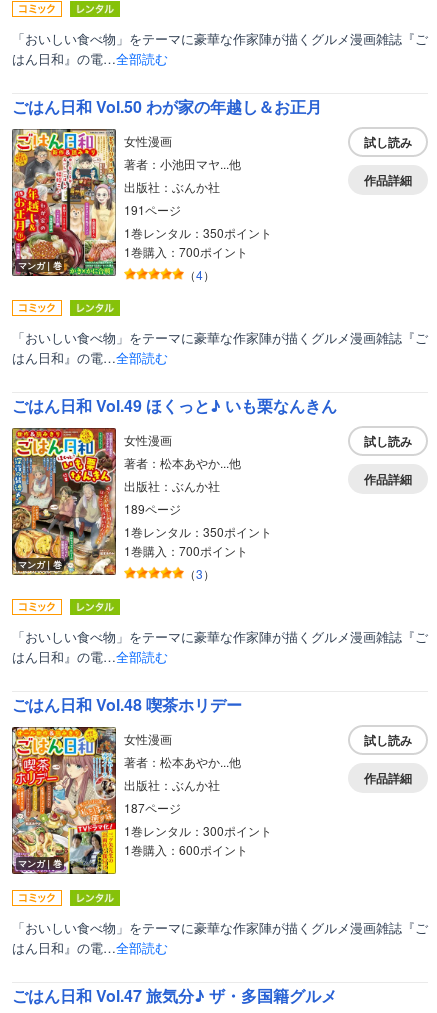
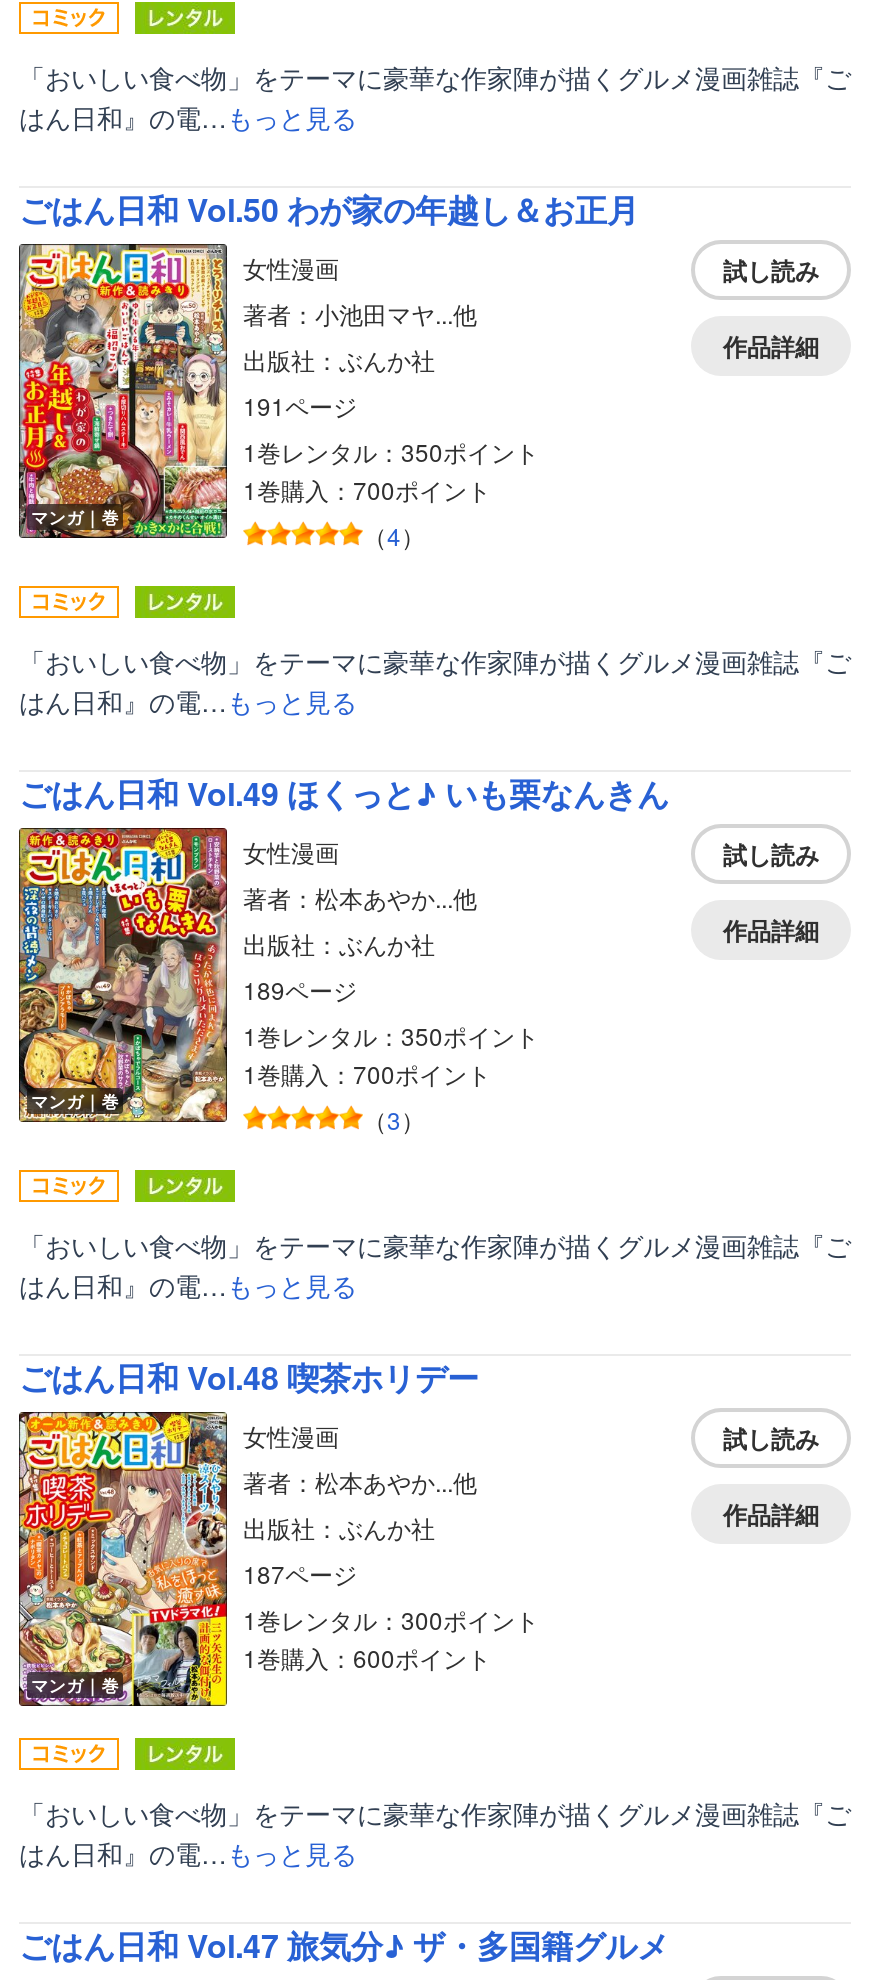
- はん日和』の電…全部読む
+ はん日和』の電…もっと見る

- はん日和』の電…全部読む
+ はん日和』の電…もっと見る

- はん日和』の電…全部読む
+ はん日和』の電…もっと見る

- はん日和』の電…全部読む
+ はん日和』の電…もっと見る
